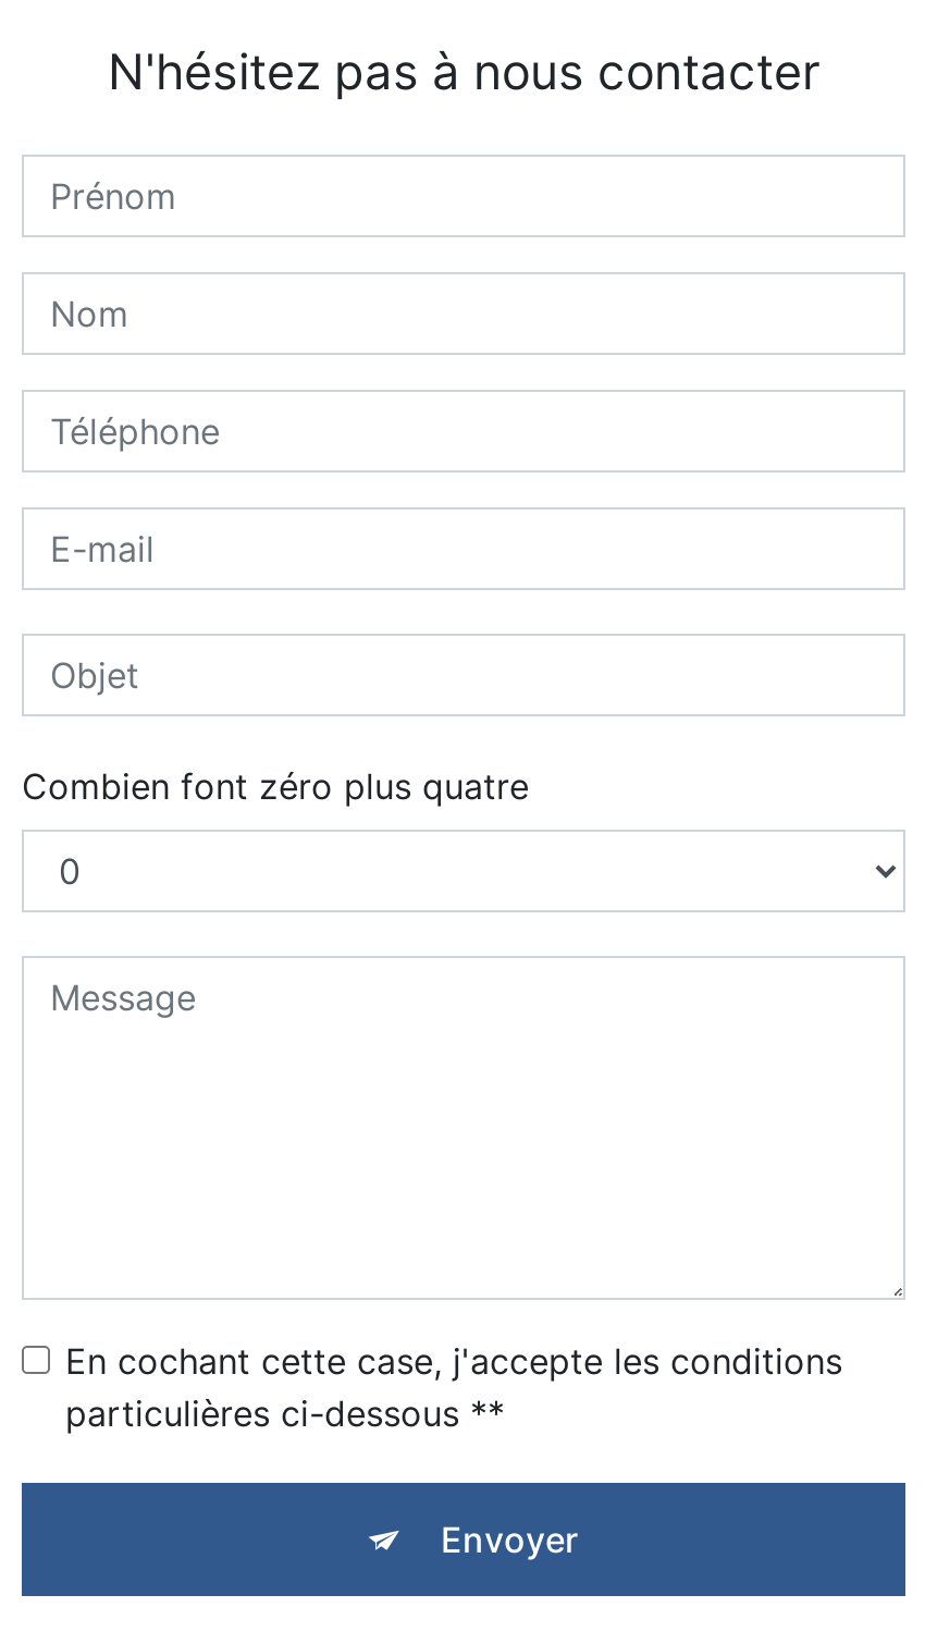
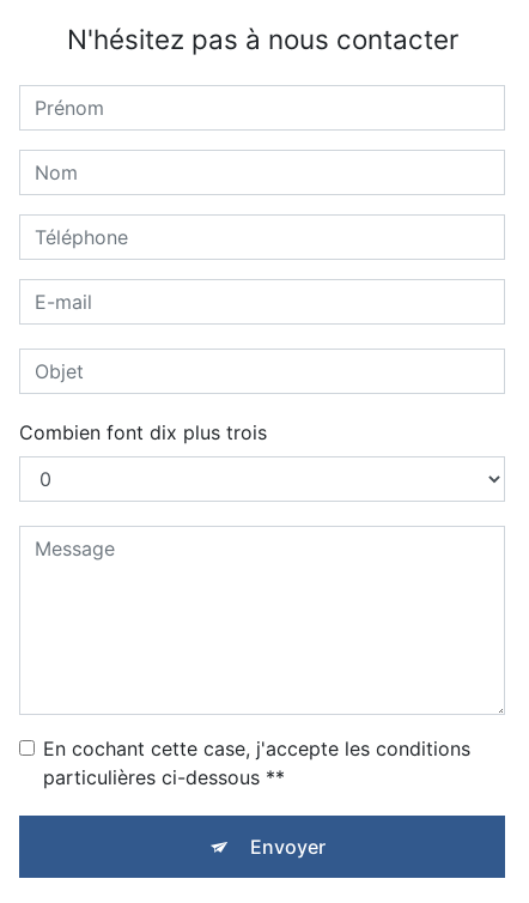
- Combien font zéro plus quatre
+ Combien font dix plus trois
